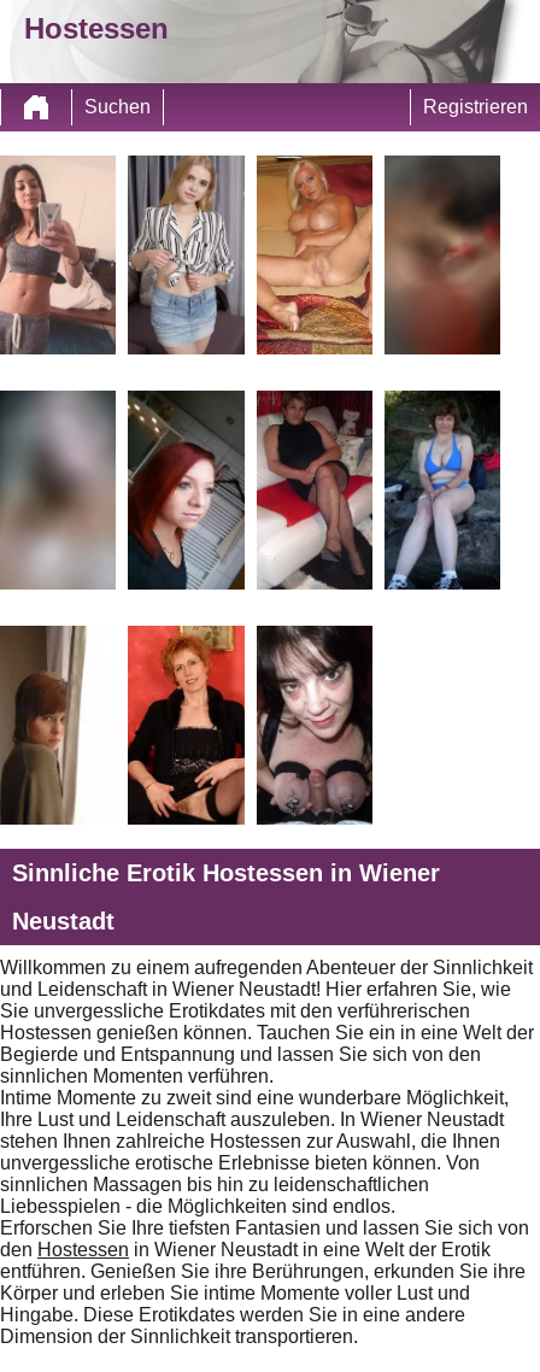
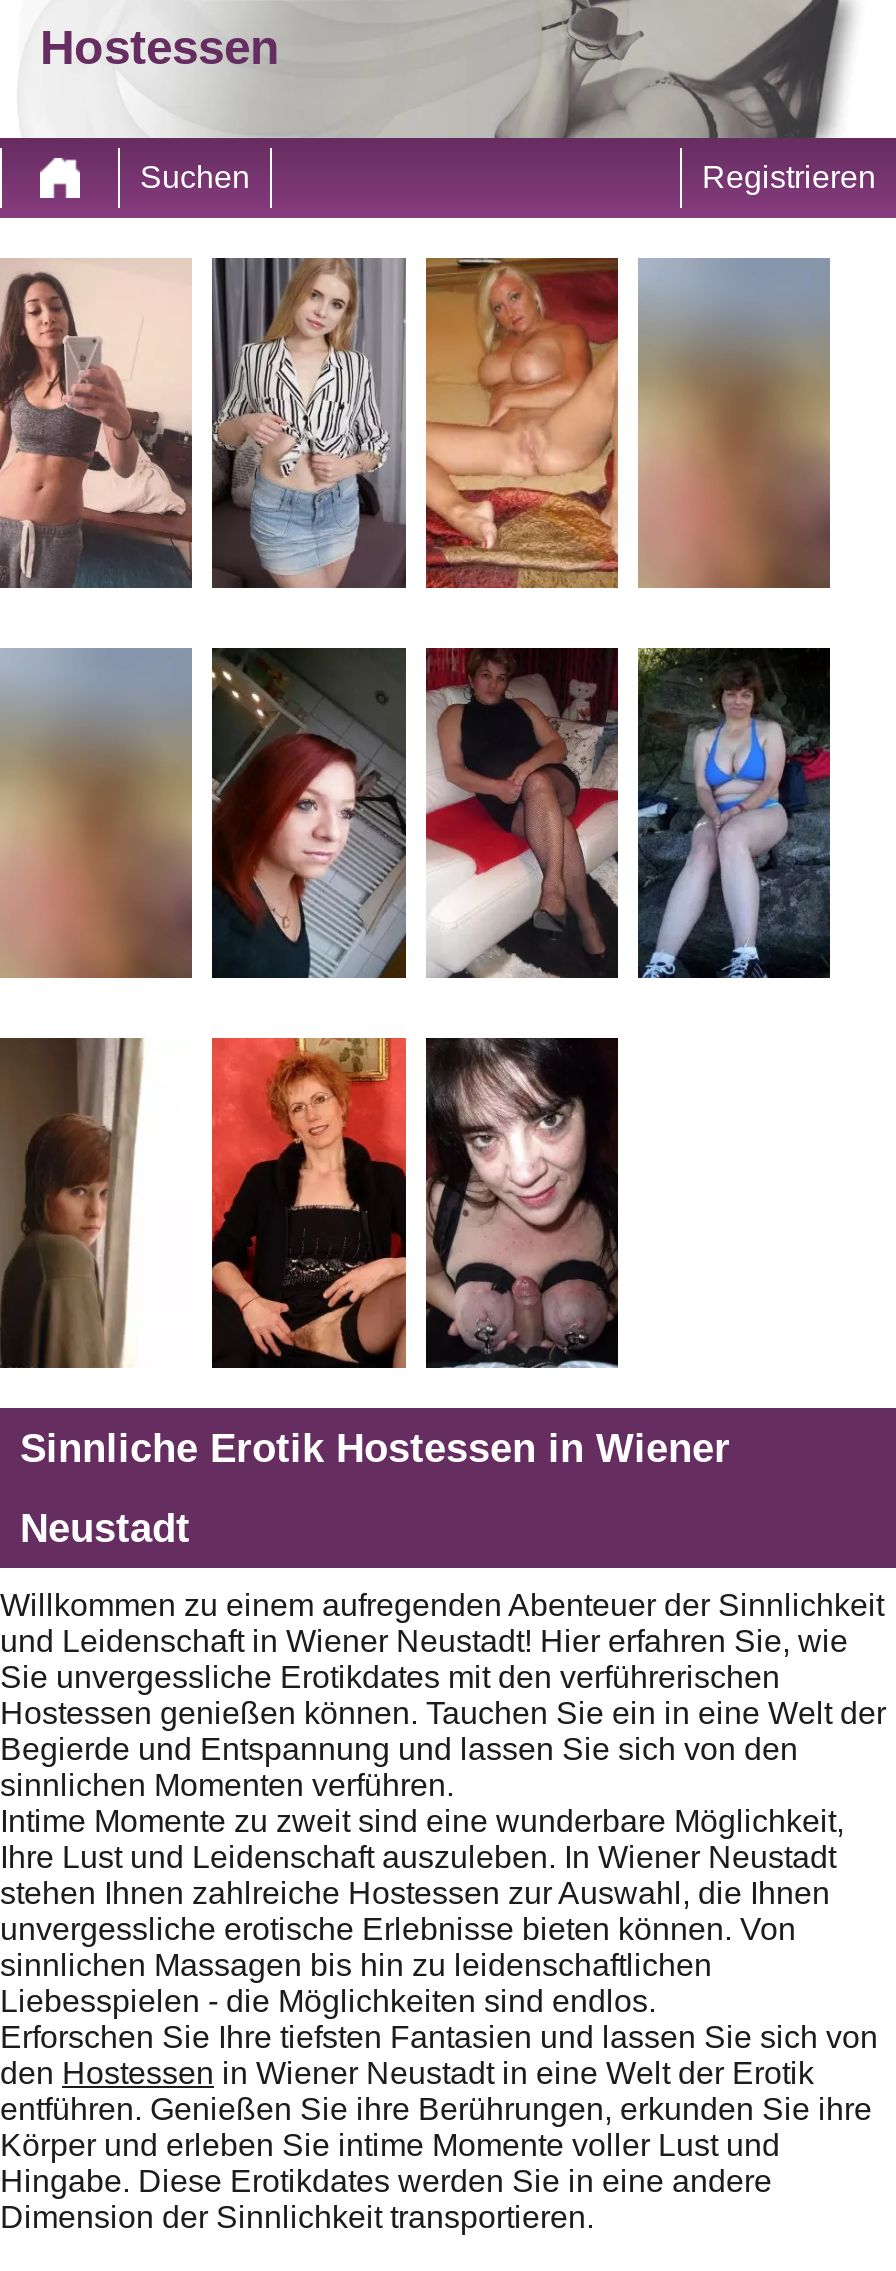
- [image]
+ [image]

- [image]
+ [image]
